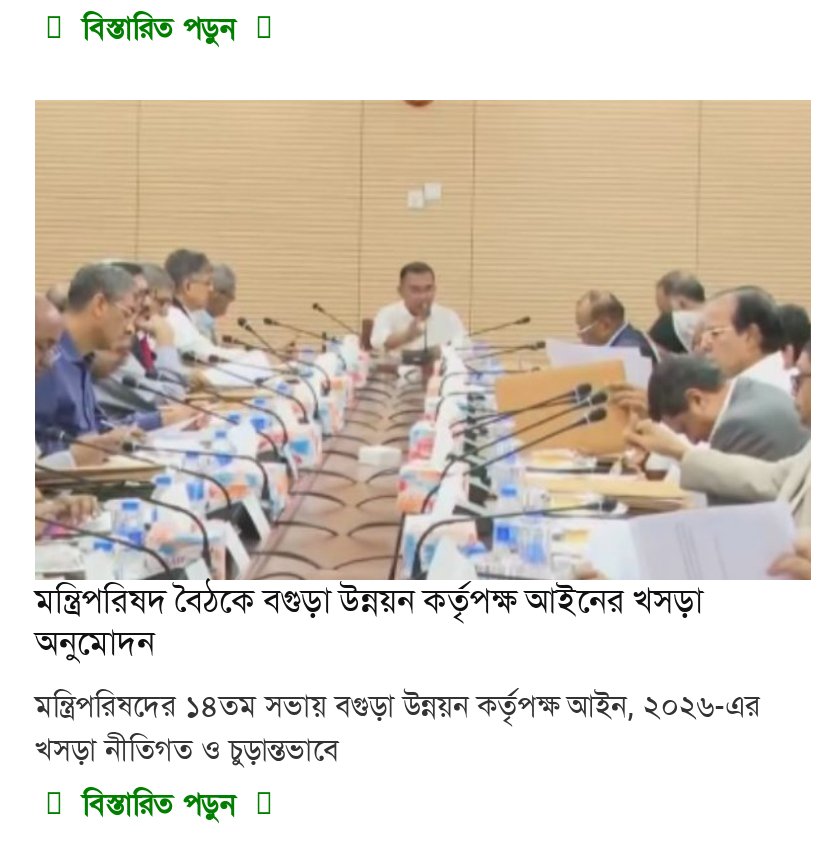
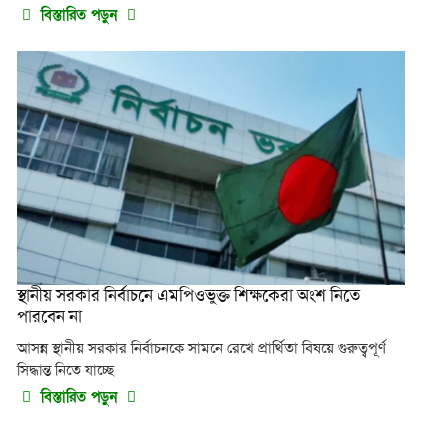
- [image]
- মন্ত্রিপরিষদ বৈঠকে বগুড়া উন্নয়ন কর্তৃপক্ষ আইনের খসড়া
- অনুমোদন
+ [image]
+ স্থানীয় সরকার নির্বাচনে এমপিওভুক্ত শিক্ষকেরা অংশ নিতে
+ পারবেন না

- মন্ত্রিপরিষদের ১৪তম সভায় বগুড়া উন্নয়ন কর্তৃপক্ষ আইন, ২০২৬-এর
- খসড়া নীতিগত ও চুড়ান্তভাবে
+ আসন্ন স্থানীয় সরকার নির্বাচনকে সামনে রেখে প্রার্থিতা বিষয়ে গুরুত্বপূর্ণ
+ সিদ্ধান্ত নিতে যাচ্ছে
